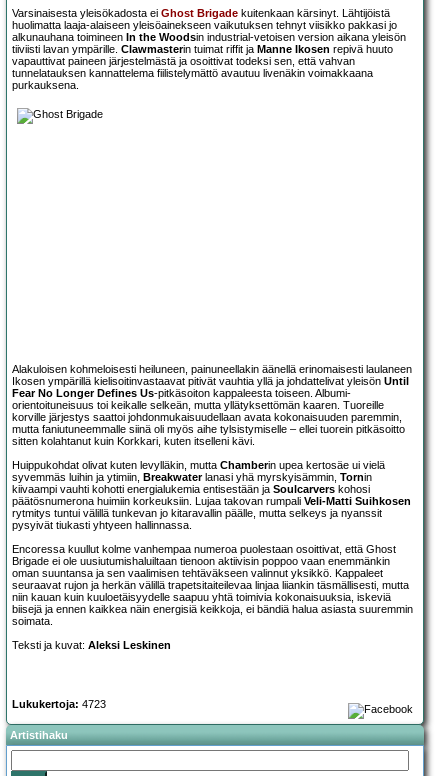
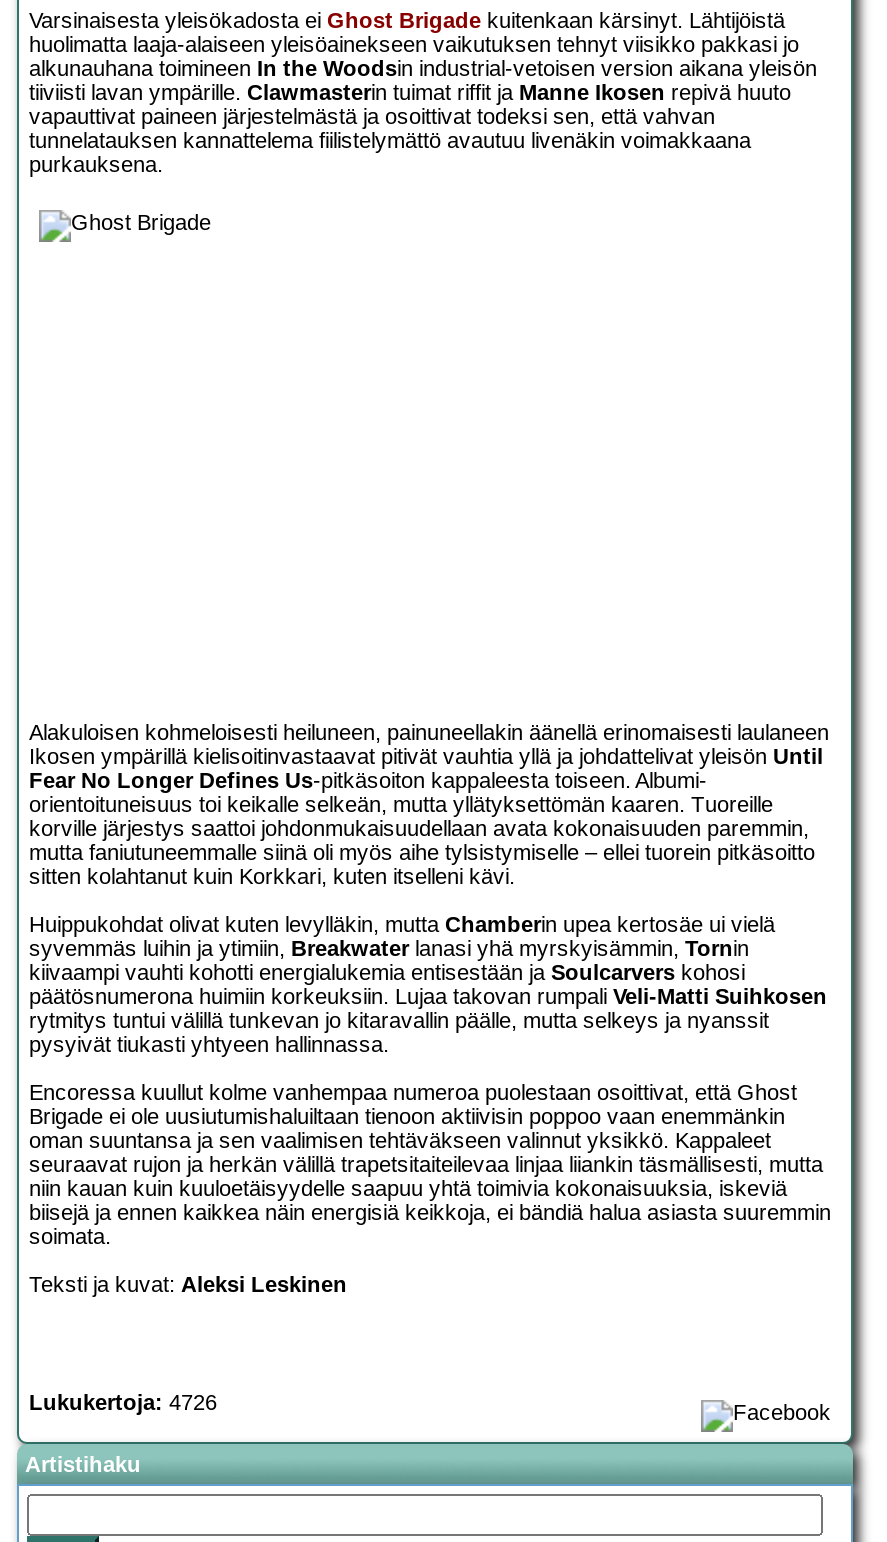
- Lukukertoja: 4723
+ Lukukertoja: 4726
